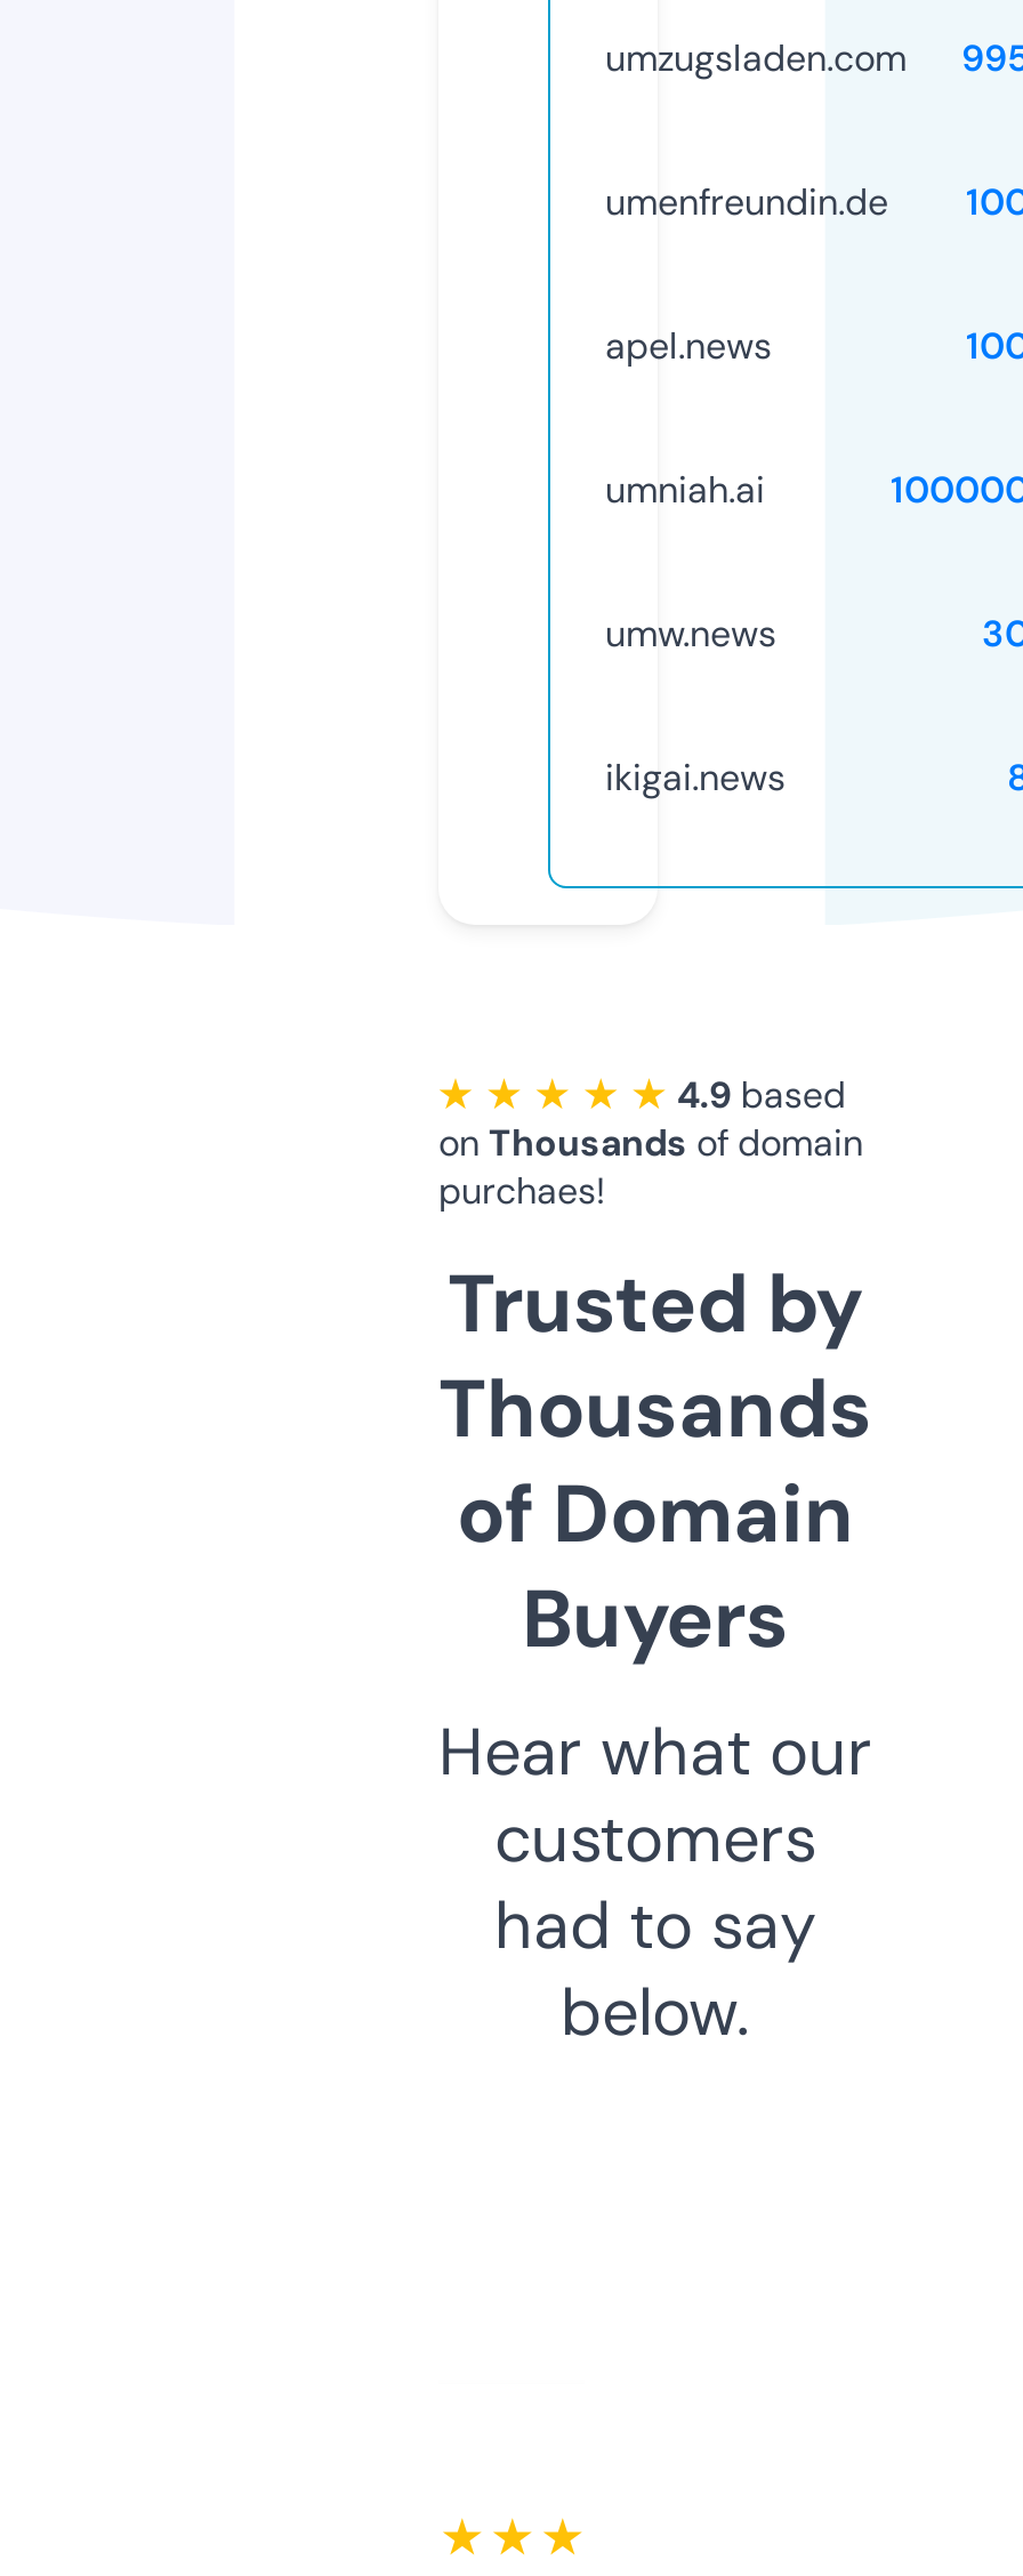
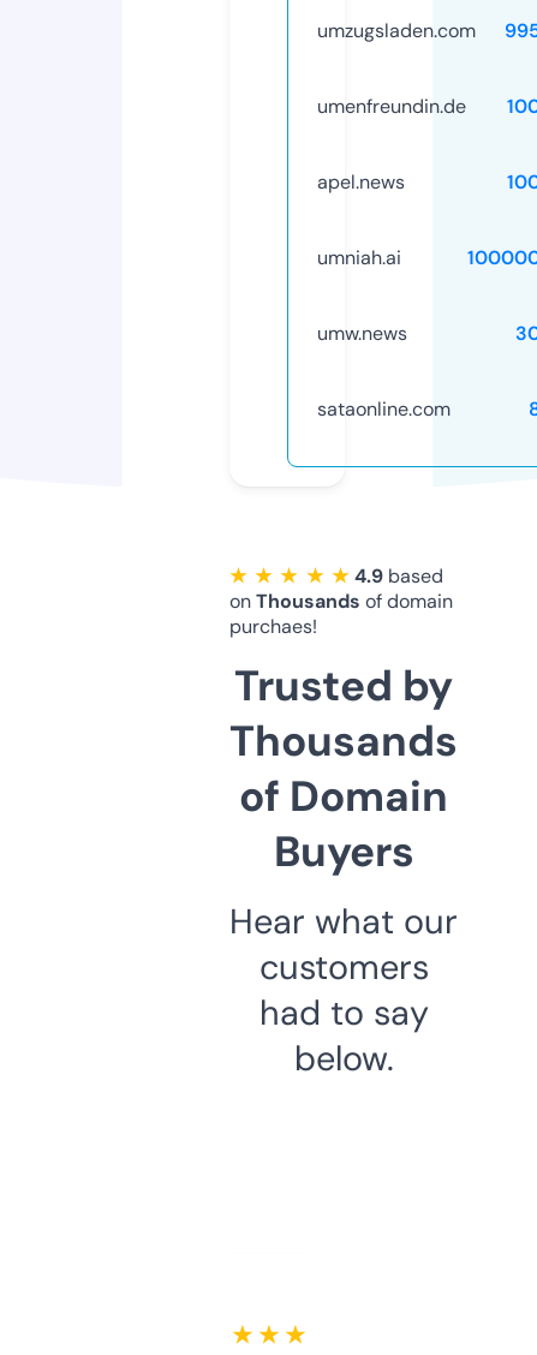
- ikigai.news
+ sataonline.com
